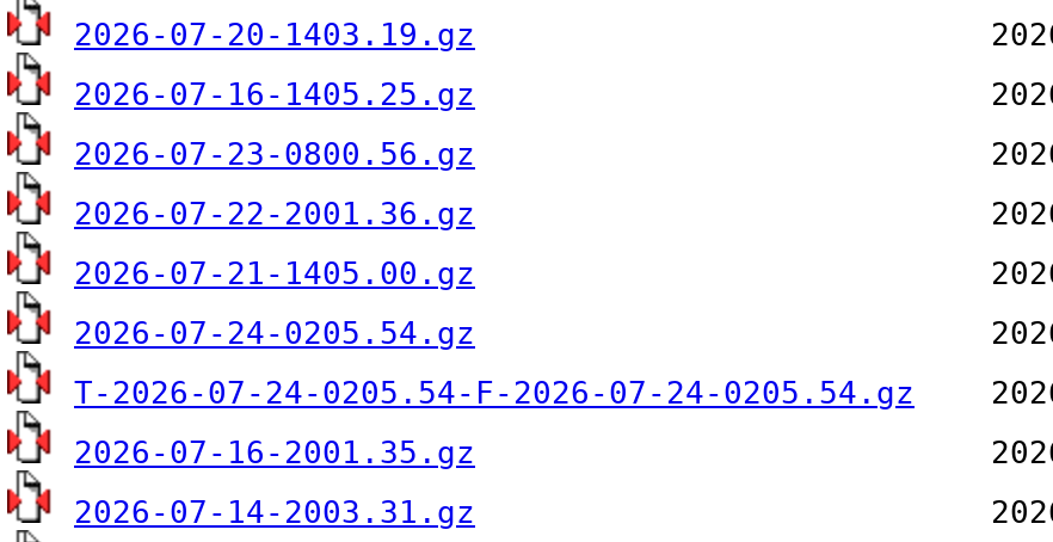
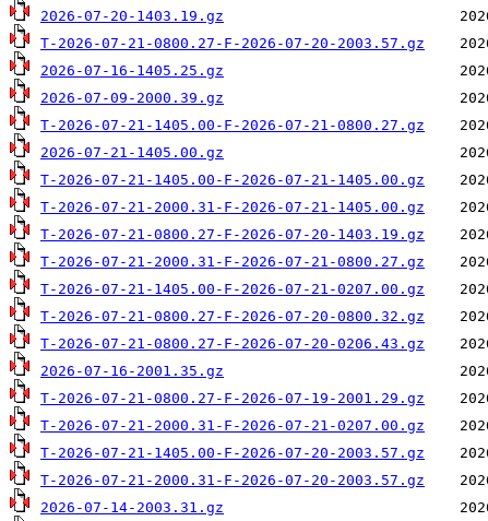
+ T-2026-07-21-0800.27-F-2026-07-20-2003.57.gz

- 2026-07-23-0800.56.gz
+ 2026-07-09-2000.39.gz

- 2026-07-22-2001.36.gz
+ T-2026-07-21-1405.00-F-2026-07-21-0800.27.gz

- 2026-07-24-0205.54.gz
- T-2026-07-24-0205.54-F-2026-07-24-0205.54.gz
+ T-2026-07-21-1405.00-F-2026-07-21-1405.00.gz
+ T-2026-07-21-2000.31-F-2026-07-21-1405.00.gz
+ T-2026-07-21-0800.27-F-2026-07-20-1403.19.gz
+ T-2026-07-21-2000.31-F-2026-07-21-0800.27.gz
+ T-2026-07-21-1405.00-F-2026-07-21-0207.00.gz
+ T-2026-07-21-0800.27-F-2026-07-20-0800.32.gz
+ T-2026-07-21-0800.27-F-2026-07-20-0206.43.gz

+ T-2026-07-21-0800.27-F-2026-07-19-2001.29.gz
+ T-2026-07-21-2000.31-F-2026-07-21-0207.00.gz
+ T-2026-07-21-1405.00-F-2026-07-20-2003.57.gz
+ T-2026-07-21-2000.31-F-2026-07-20-2003.57.gz
